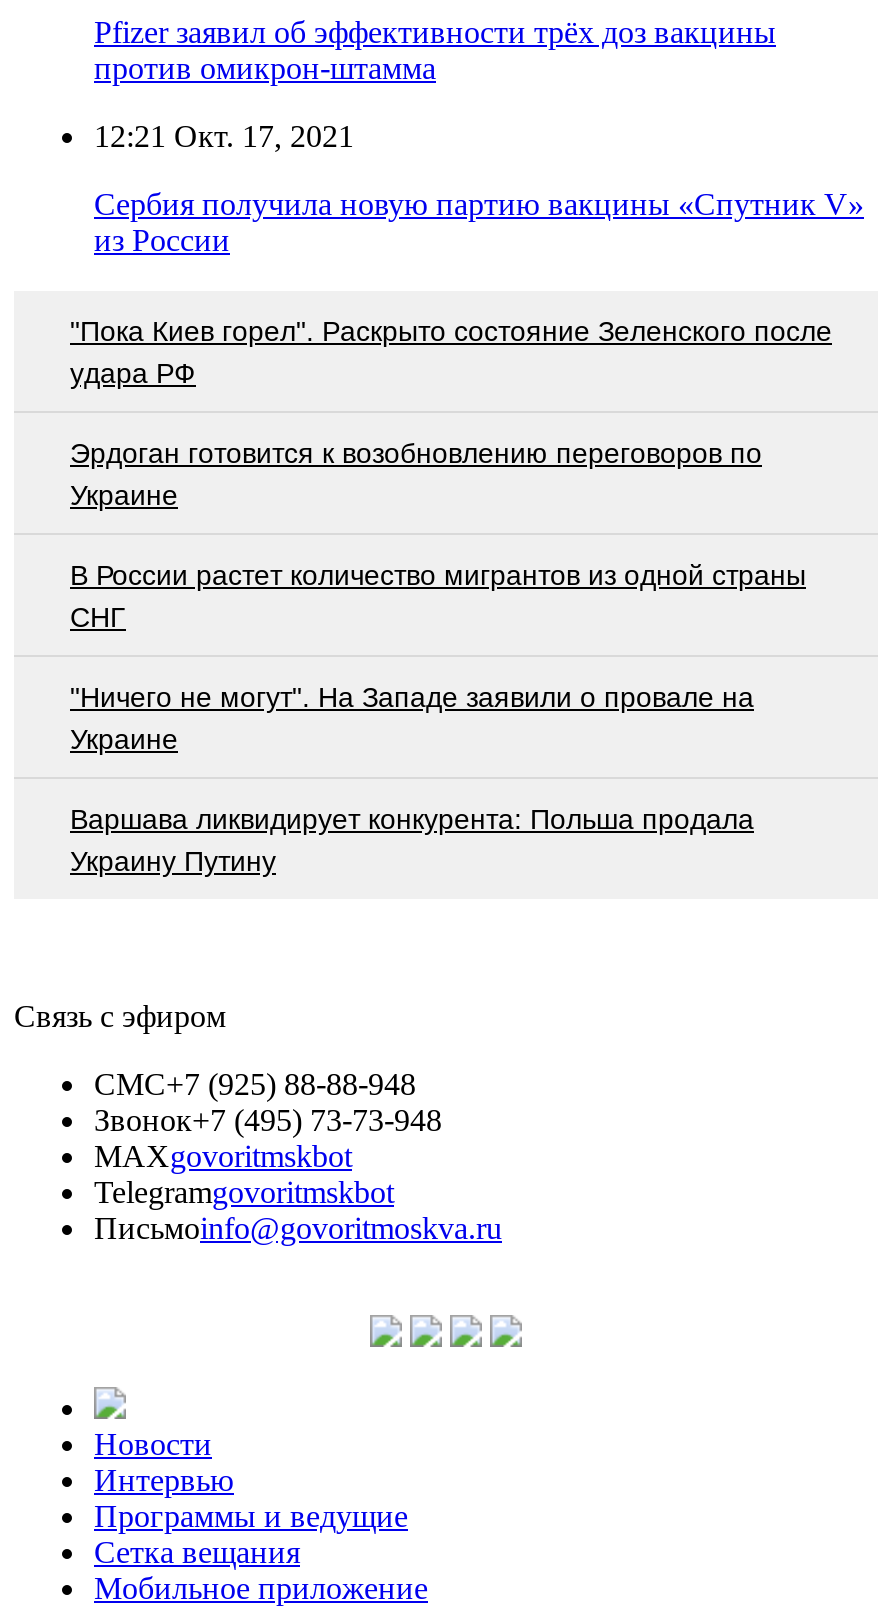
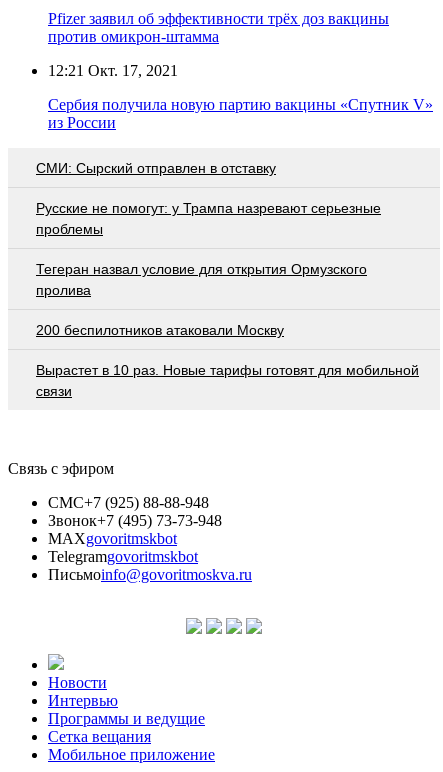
- "Пока Киев горел". Раскрыто состояние Зеленского после
- удара РФ
+ СМИ: Сырский отправлен в отставку

- Эрдоган готовится к возобновлению переговоров по
- Украине
+ Русские не помогут: у Трампа назревают серьезные
+ проблемы

- В России растет количество мигрантов из одной страны
- СНГ
+ Тегеран назвал условие для открытия Ормузского
+ пролива

- "Ничего не могут". На Западе заявили о провале на
- Украине
+ 200 беспилотников атаковали Москву

- Варшава ликвидирует конкурента: Польша продала
- Украину Путину
+ Вырастет в 10 раз. Новые тарифы готовят для мобильной
+ связи
